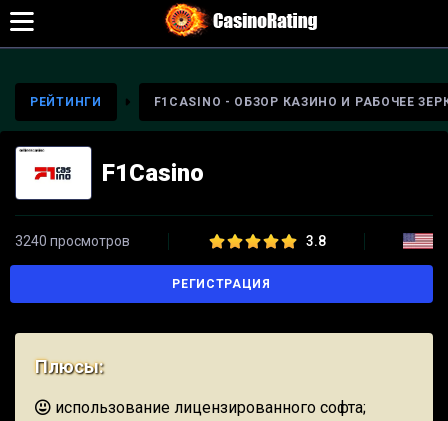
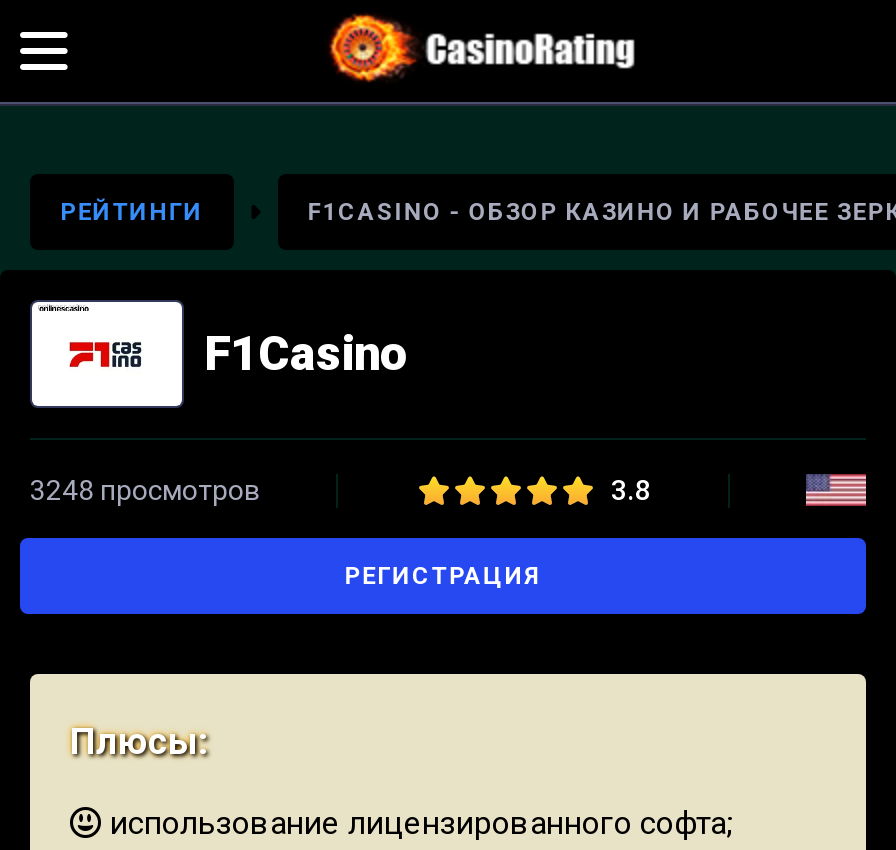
- 3240 просмотров
+ 3248 просмотров
